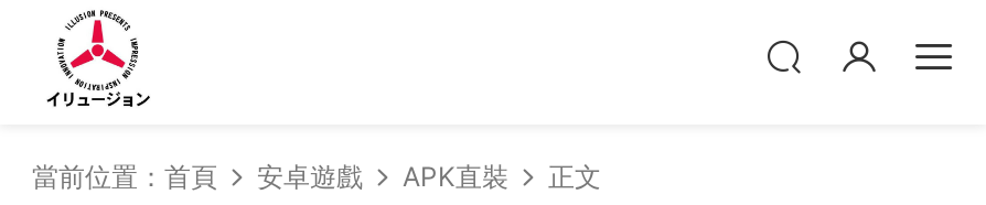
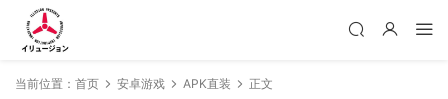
- 當前位置：首頁
+ 当前位置：首页

- 安卓遊戲
+ 安卓游戏

- APK直裝
+ APK直装
